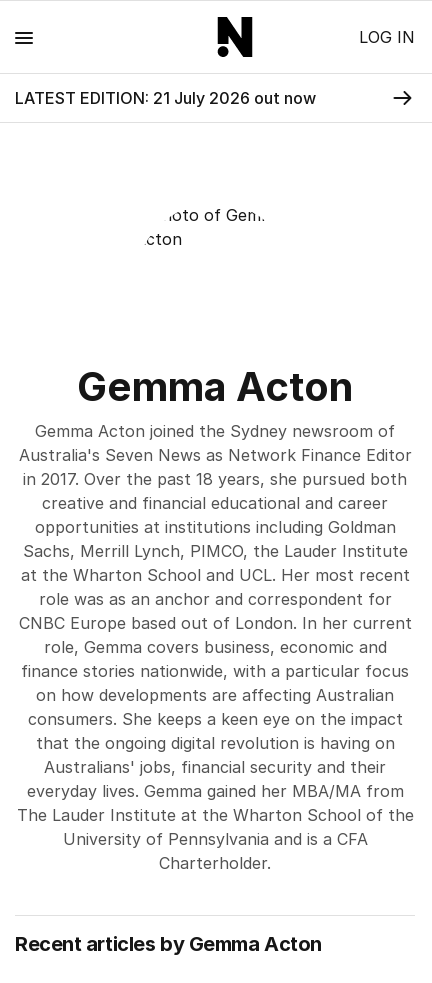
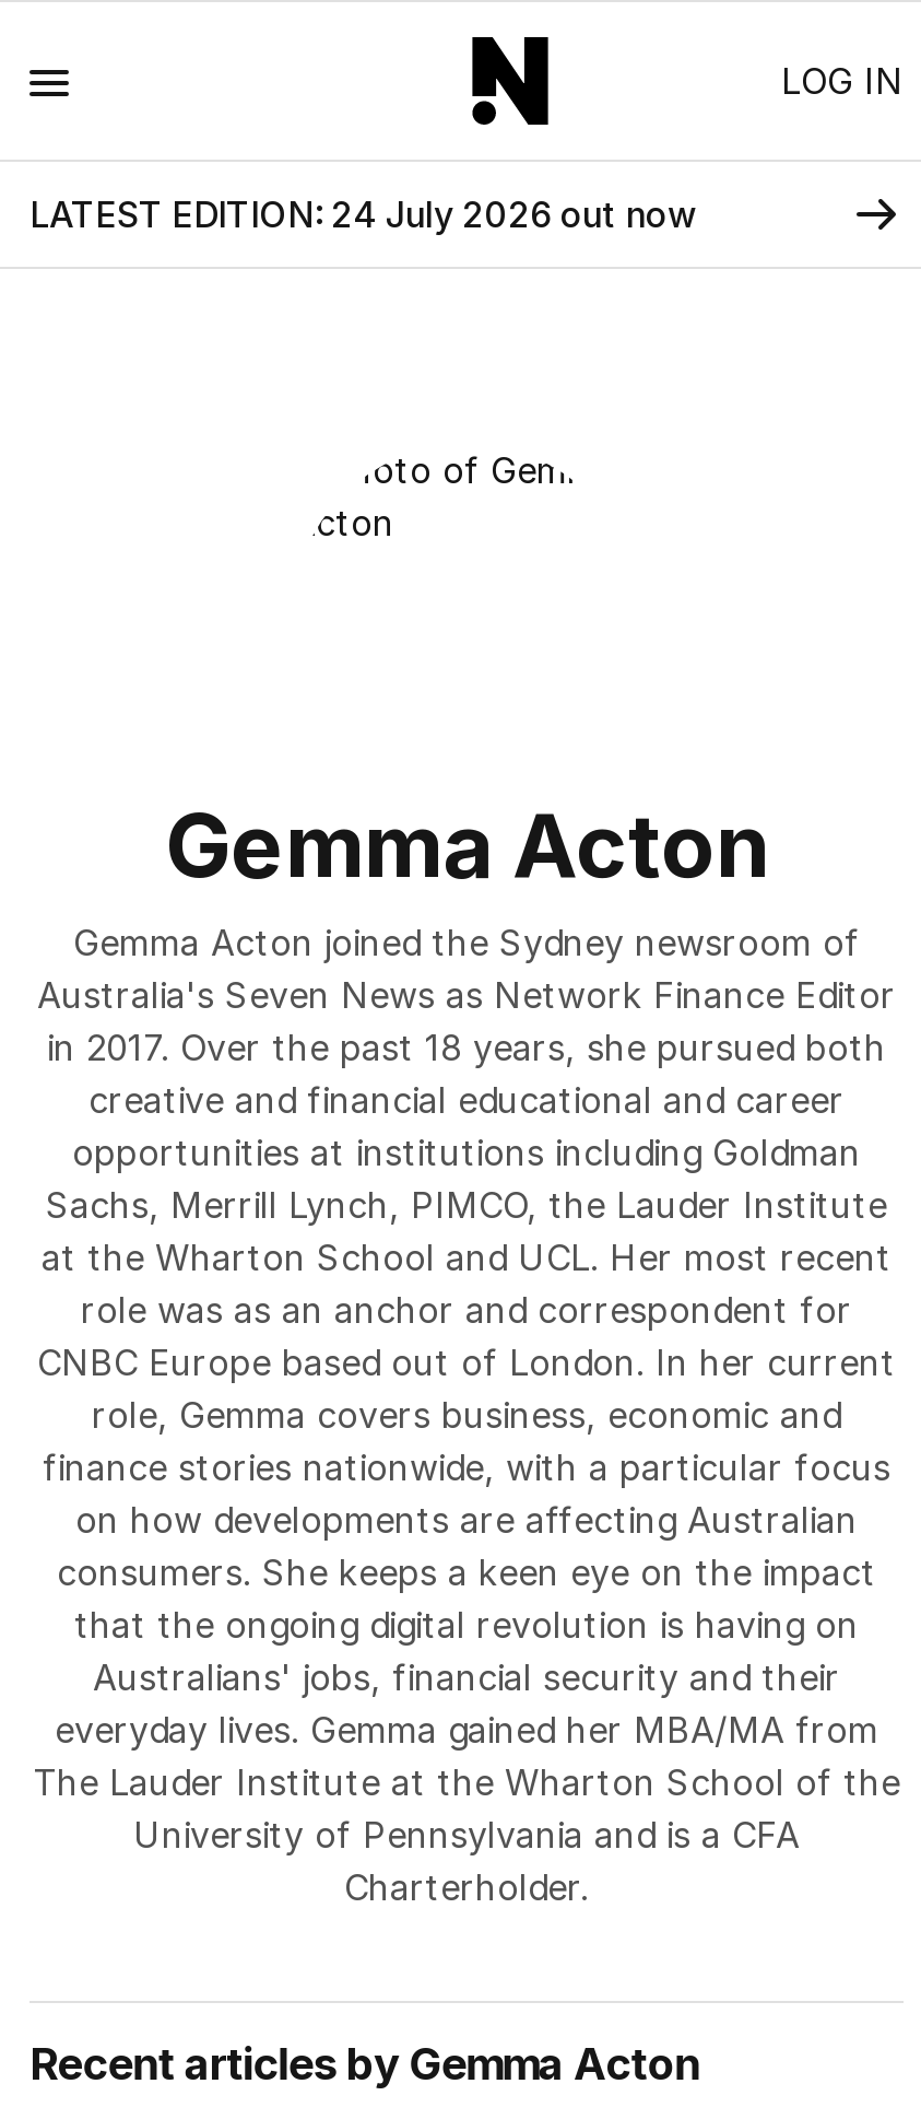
- LATEST EDITION: 21 July 2026 out now
+ LATEST EDITION: 24 July 2026 out now
